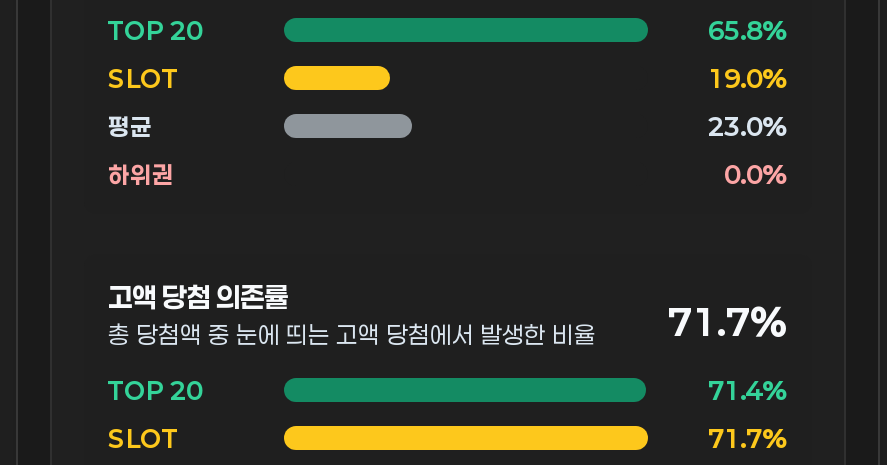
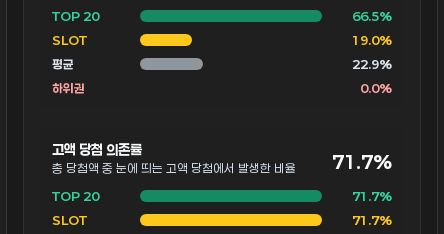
- 65.8%
+ 66.5%

- 23.0%
+ 22.9%

- 71.4%
+ 71.7%
